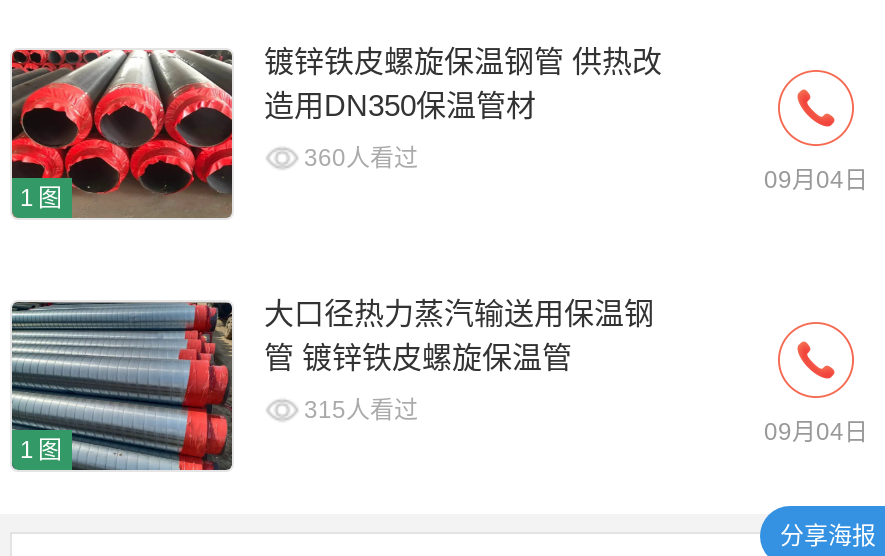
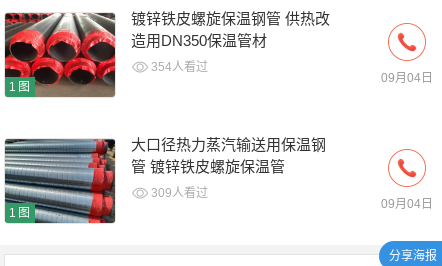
- 360人看过
+ 354人看过

- 315人看过
+ 309人看过
